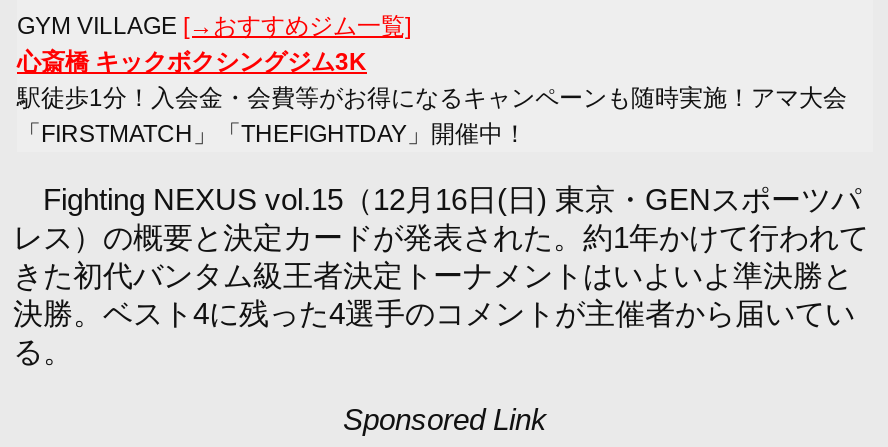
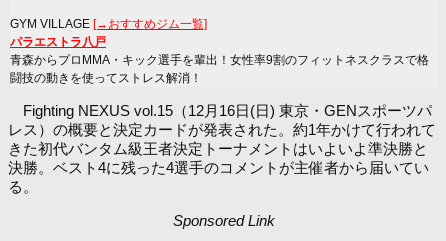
- 心斎橋 キックボクシングジム3K
- 駅徒歩1分！入会金・会費等がお得になるキャンペーンも随時実施！アマ大会
- 「FIRSTMATCH」「THEFIGHTDAY」開催中！
+ パラエストラ八戸
+ 青森からプロMMA・キック選手を輩出！女性率9割のフィットネスクラスで格
+ 闘技の動きを使ってストレス解消！
